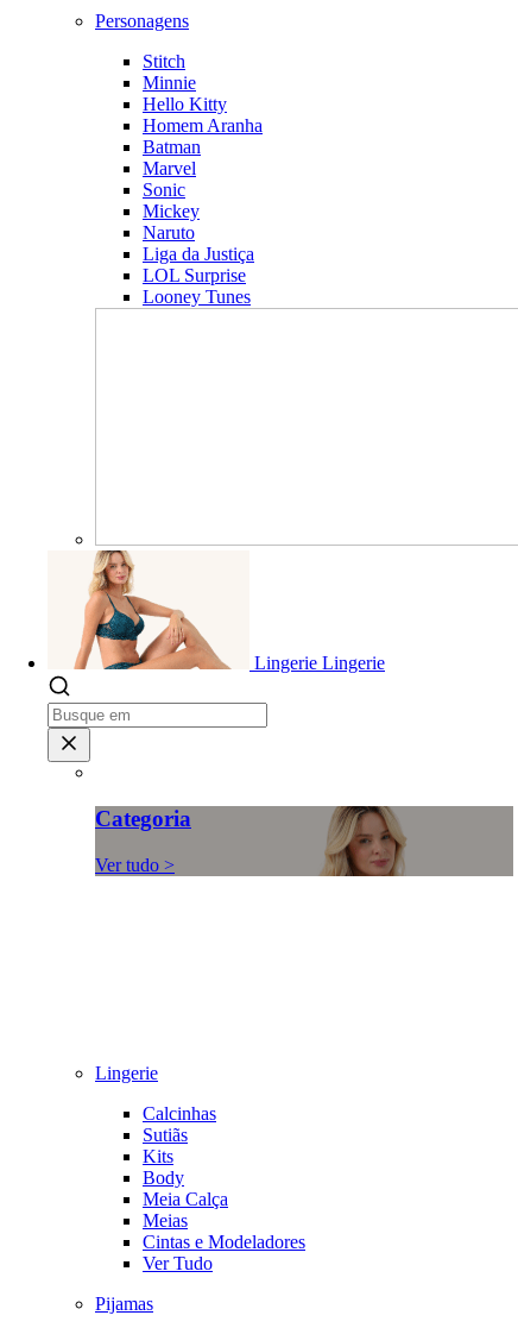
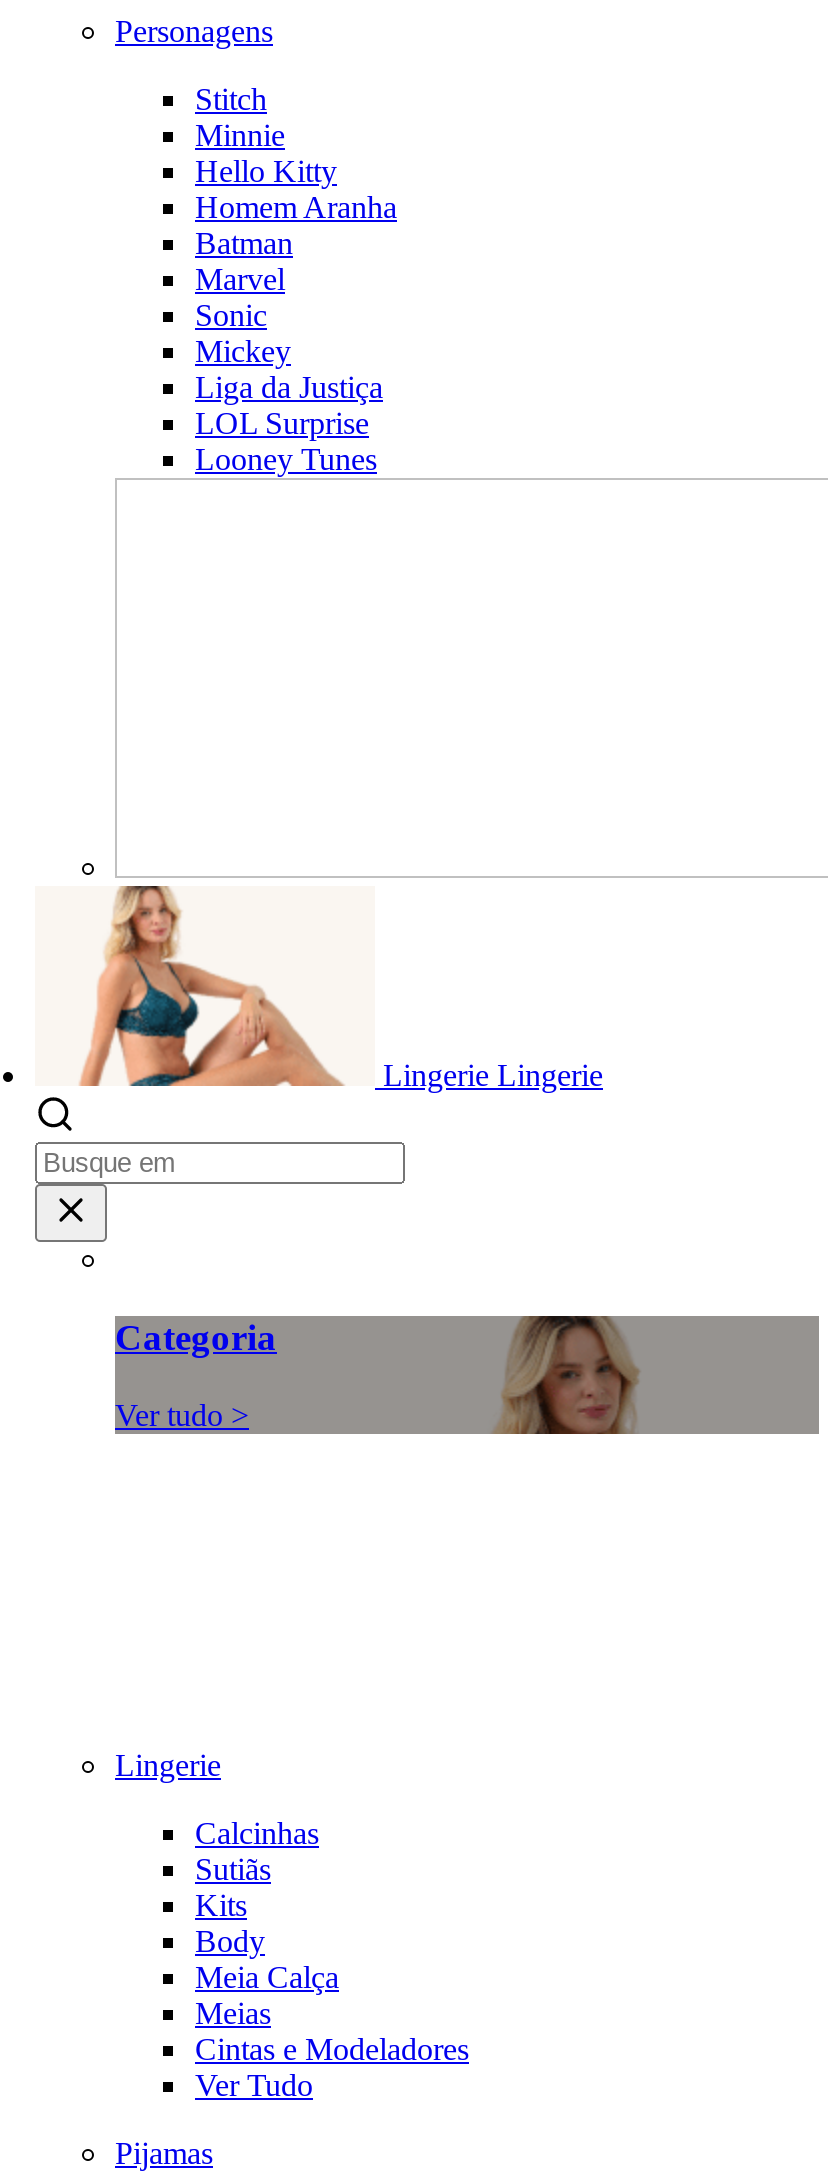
- Naruto
